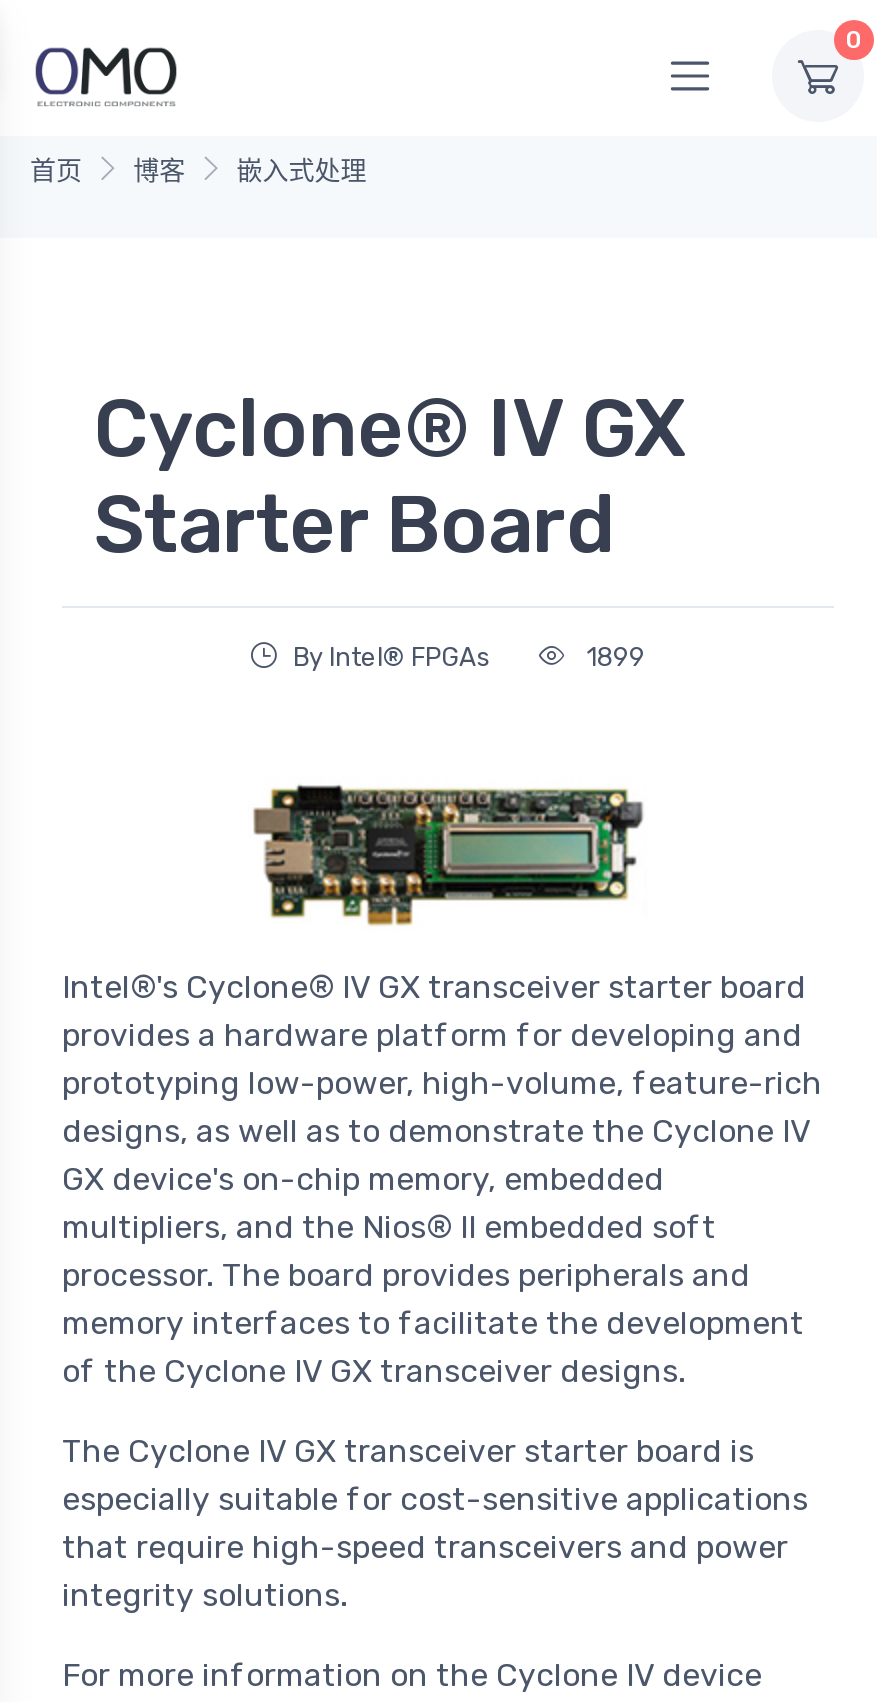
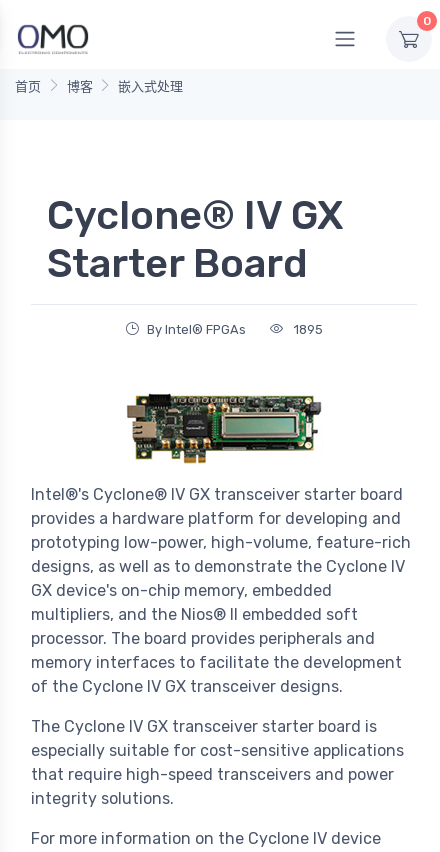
- 1899
+ 1895
